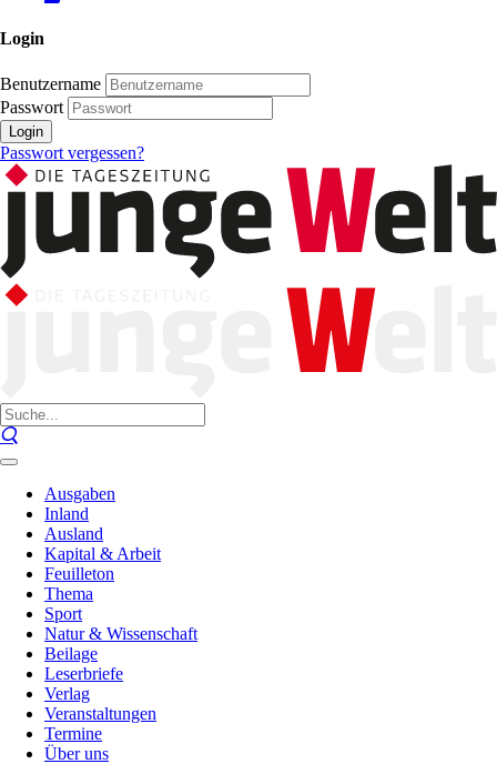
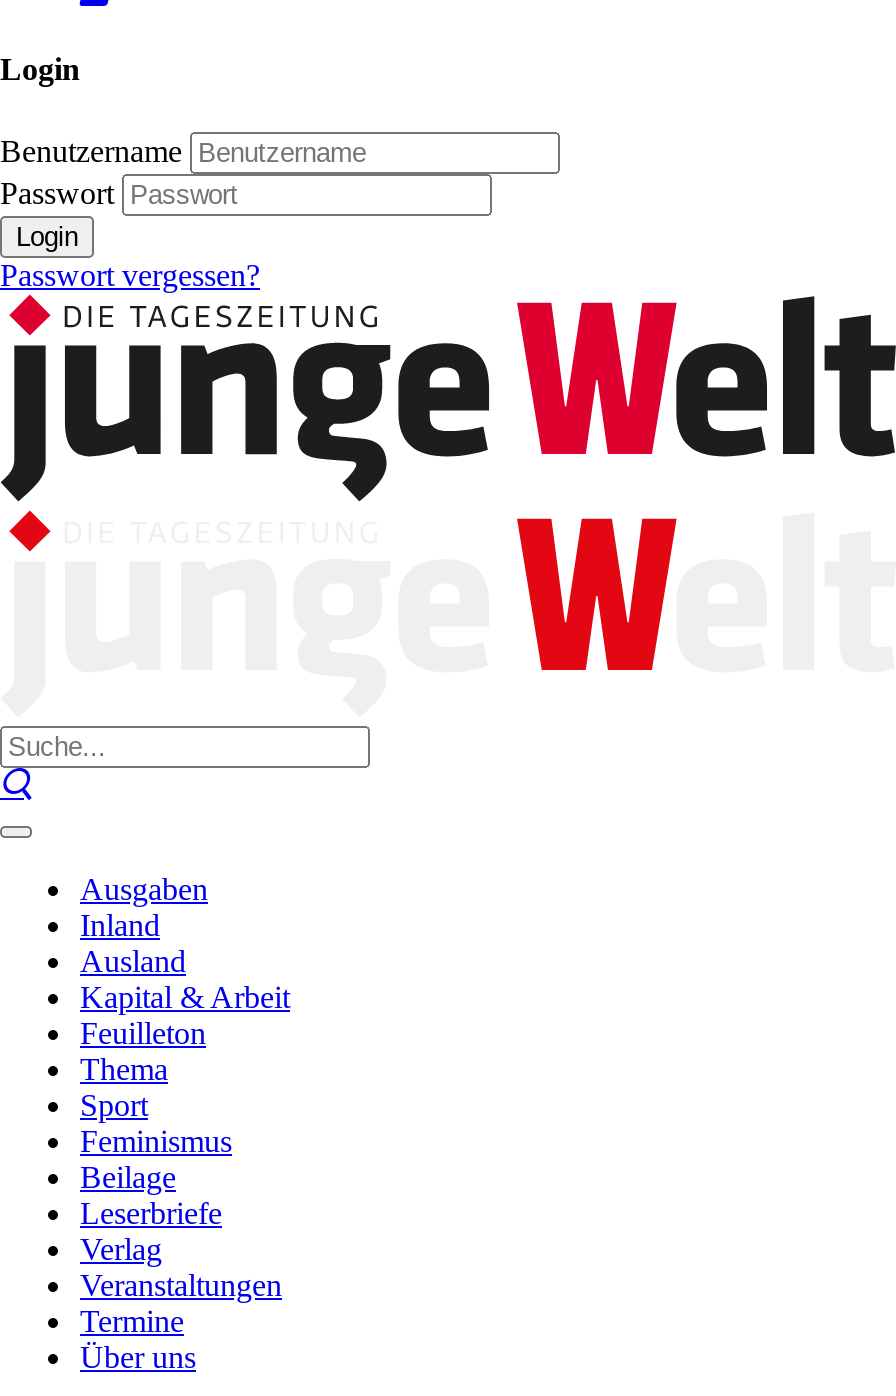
- Natur & Wissenschaft
+ Feminismus
